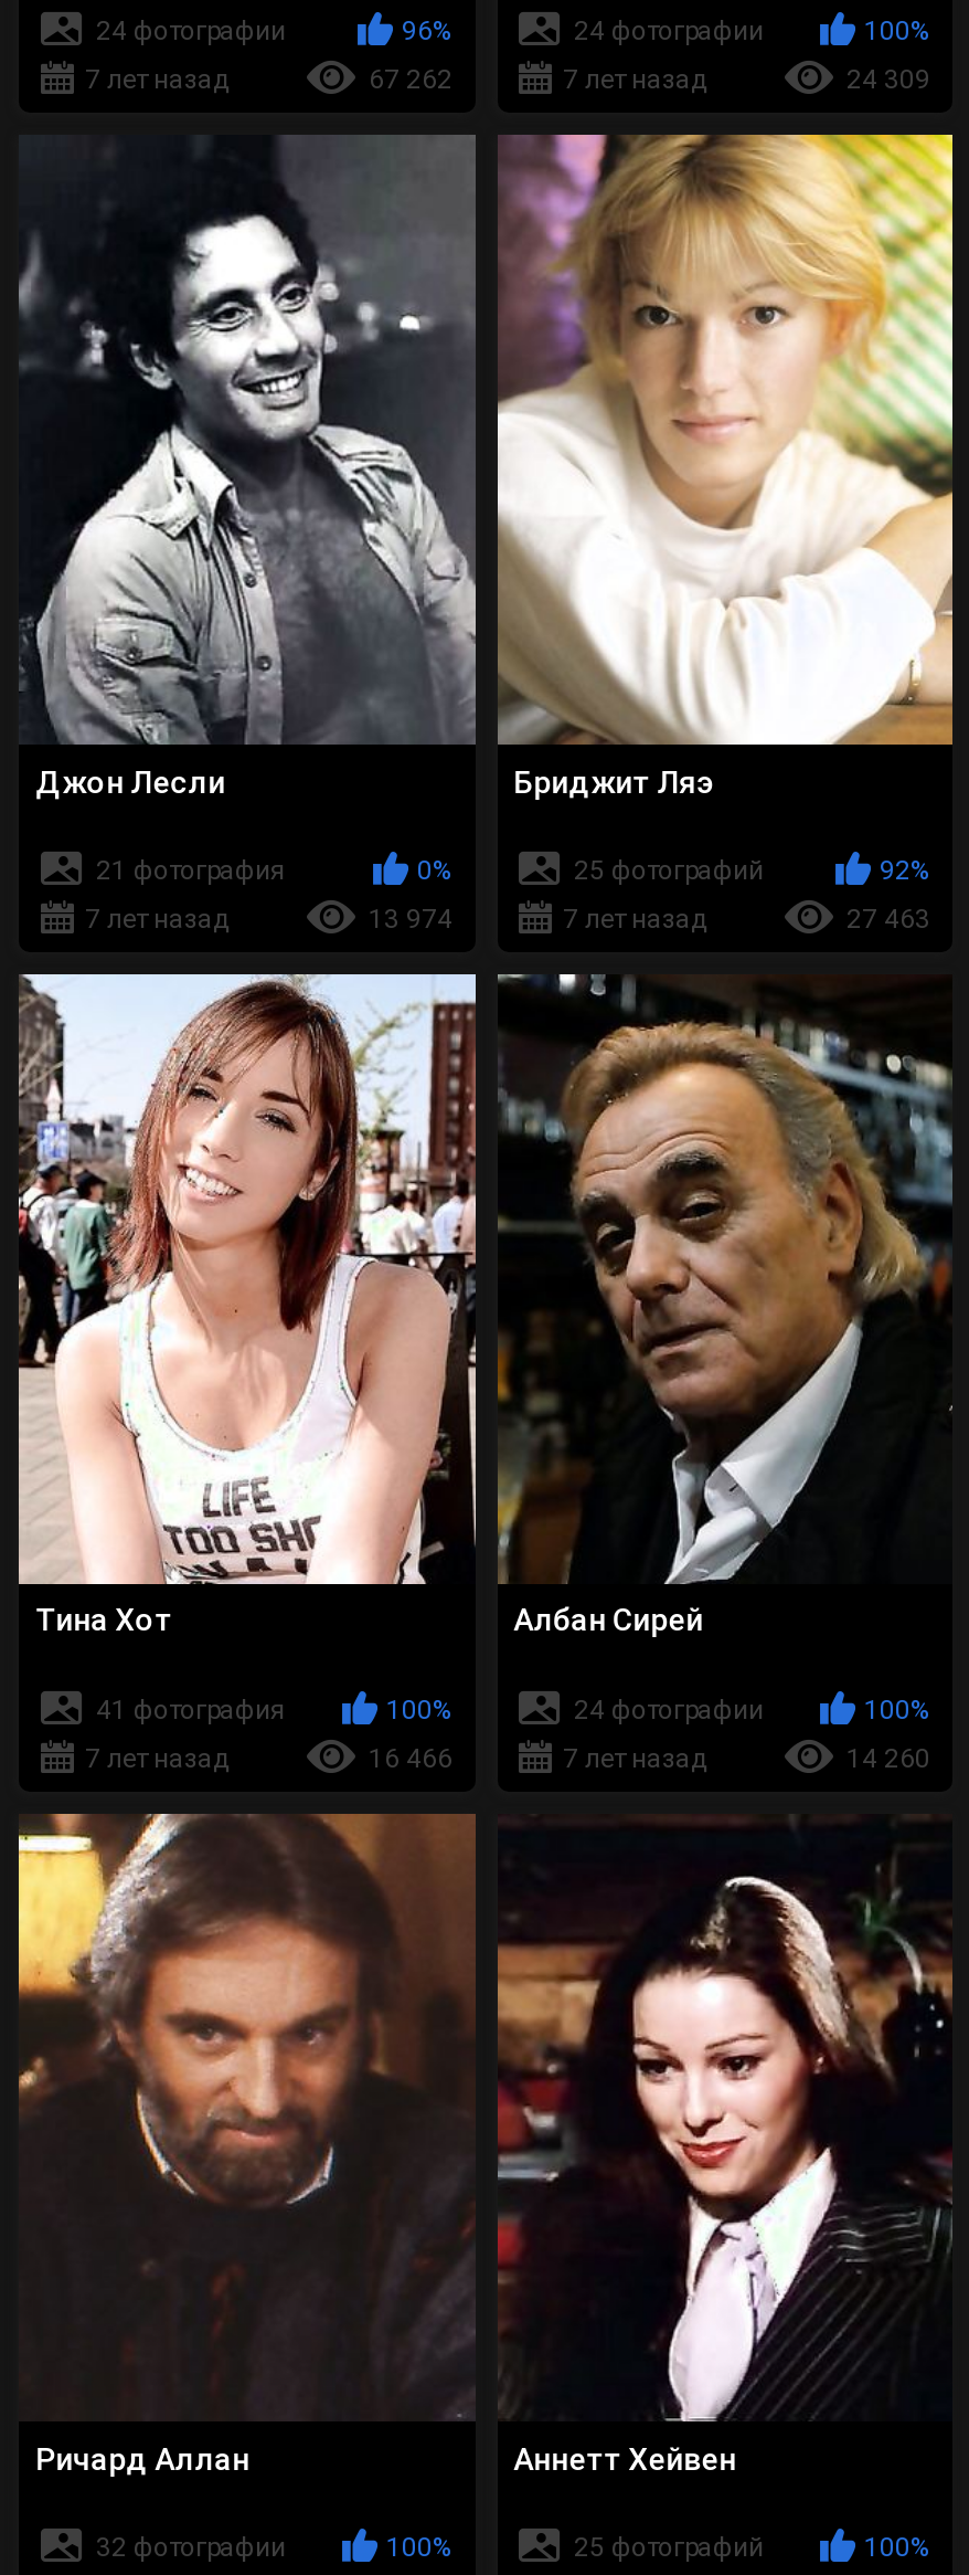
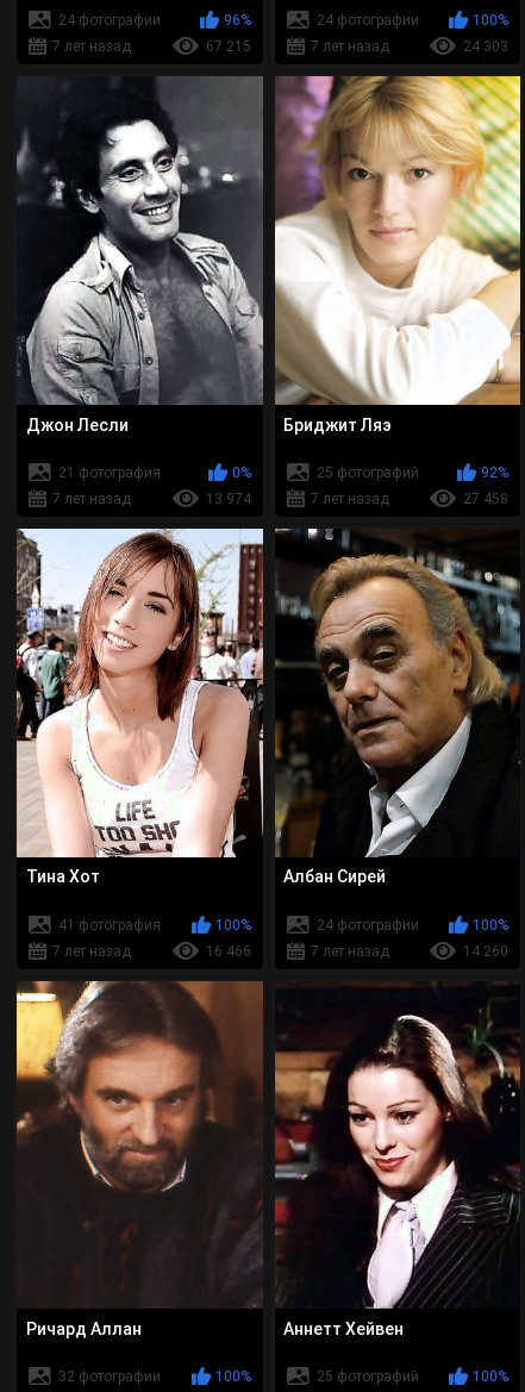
- 67 262
+ 67 215

- 24 309
+ 24 303

- 27 463
+ 27 458
